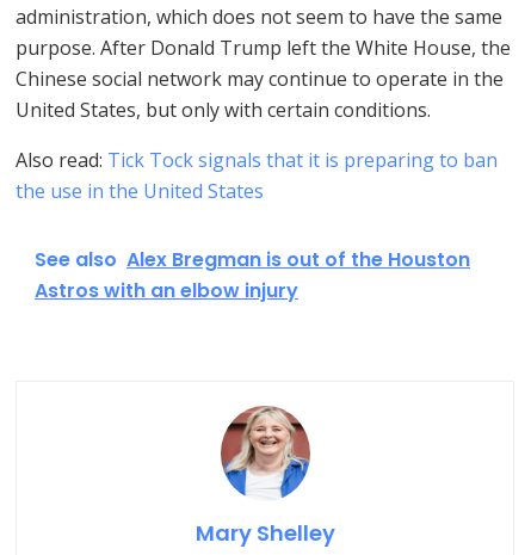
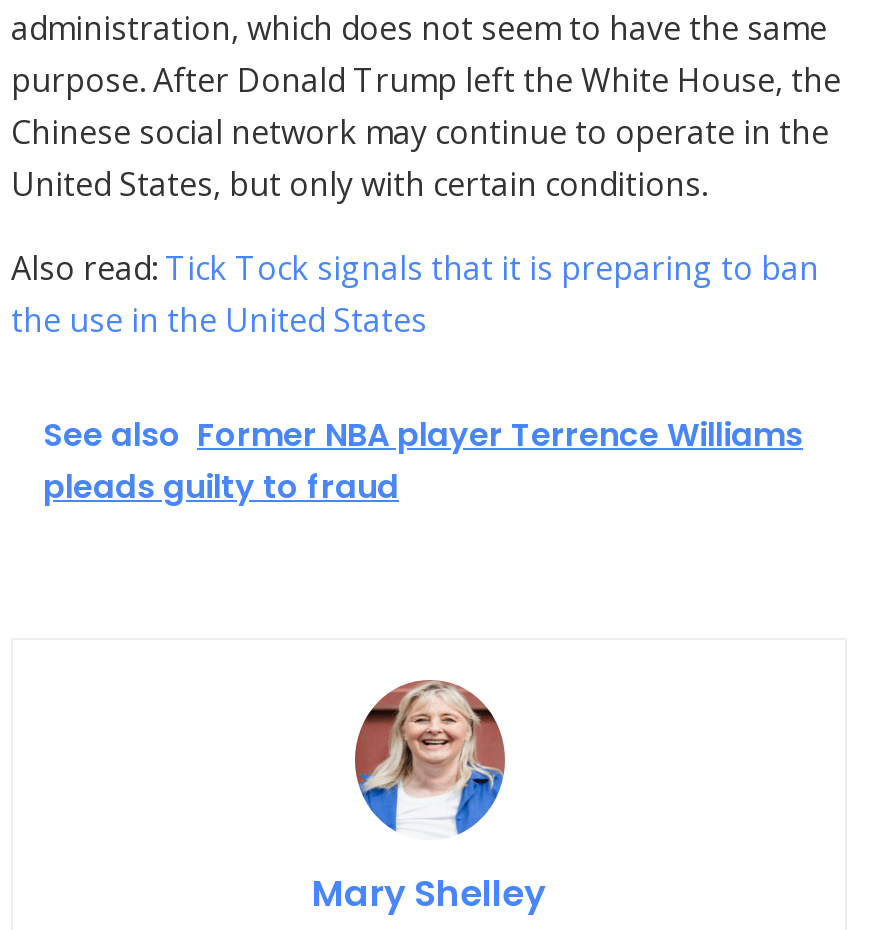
- See also Alex Bregman is out of the Houston
- Astros with an elbow injury
+ See also Former NBA player Terrence Williams
+ pleads guilty to fraud
